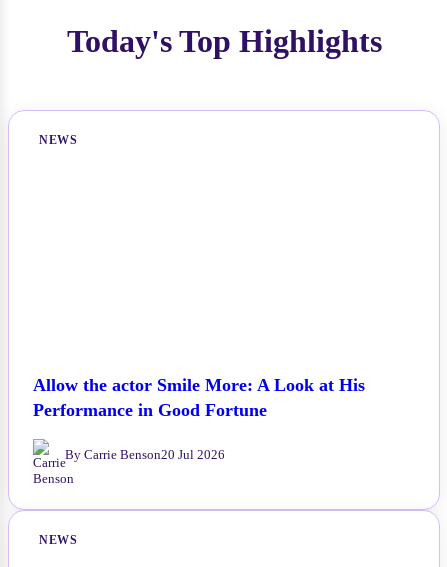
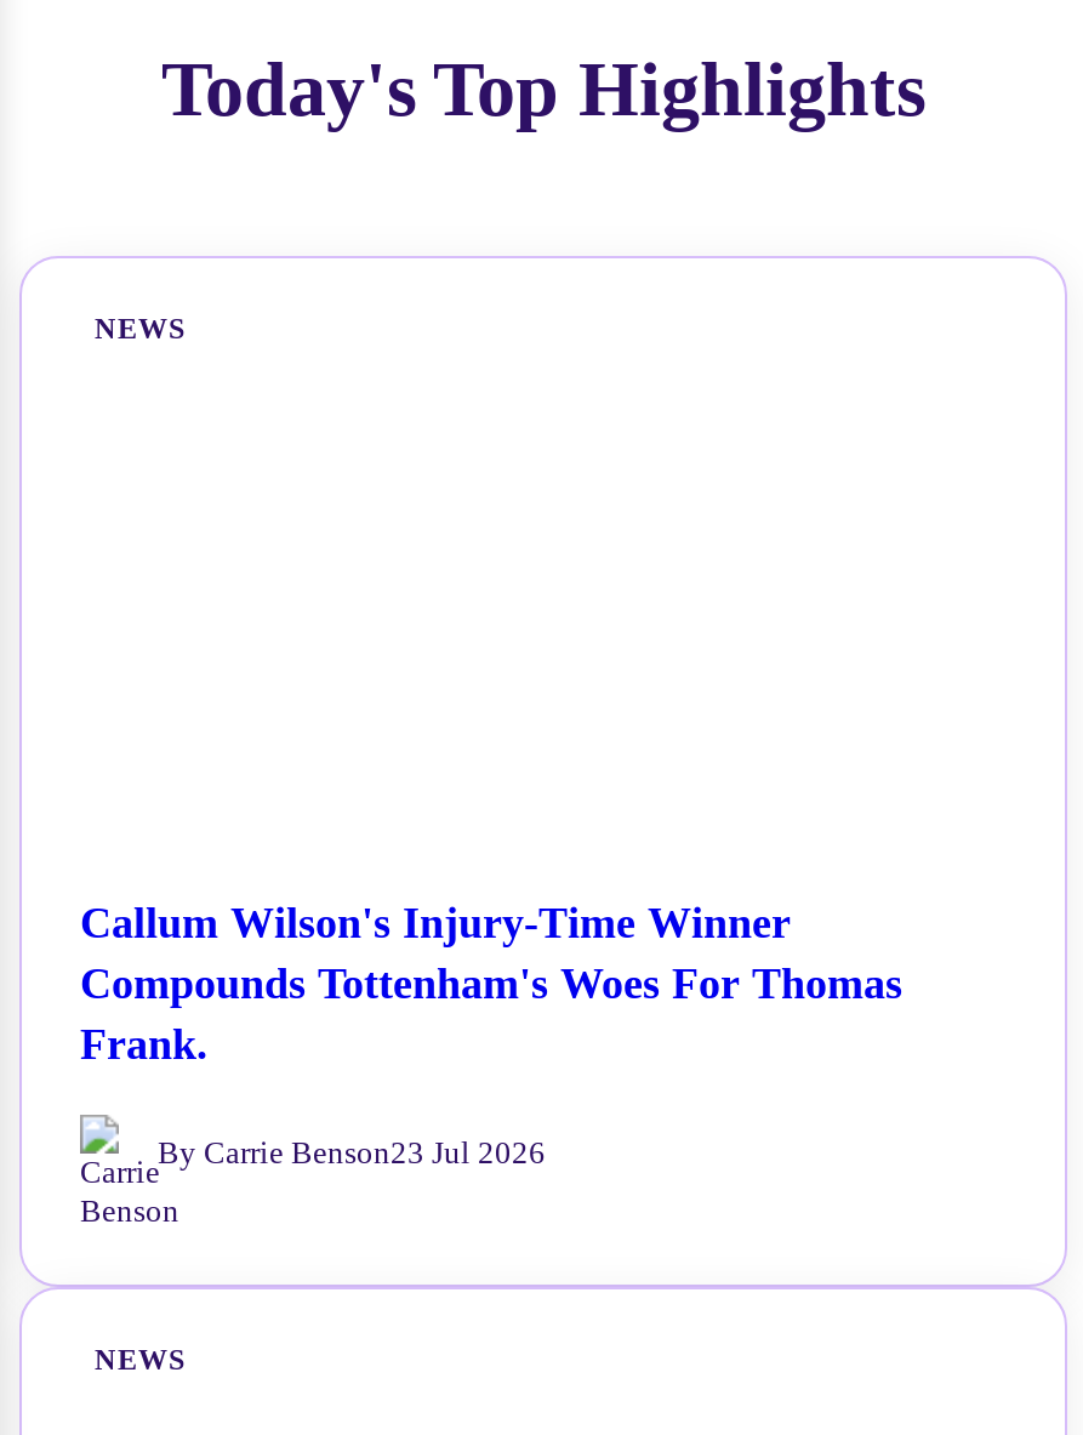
- Allow the actor Smile More: A Look at His
- Performance in Good Fortune
+ Callum Wilson's Injury-Time Winner
+ Compounds Tottenham's Woes For Thomas
+ Frank.

- By Carrie Benson20 Jul 2026
+ By Carrie Benson23 Jul 2026
